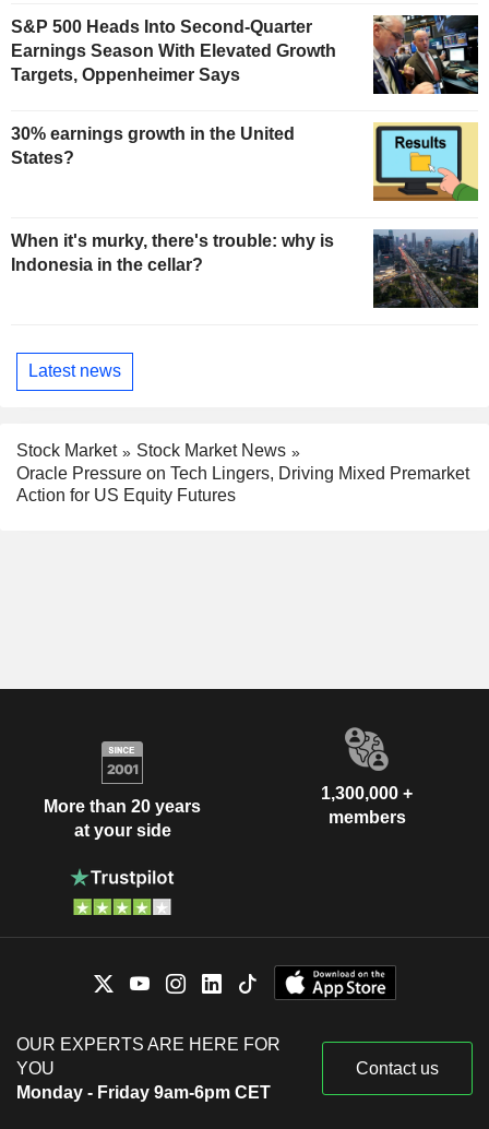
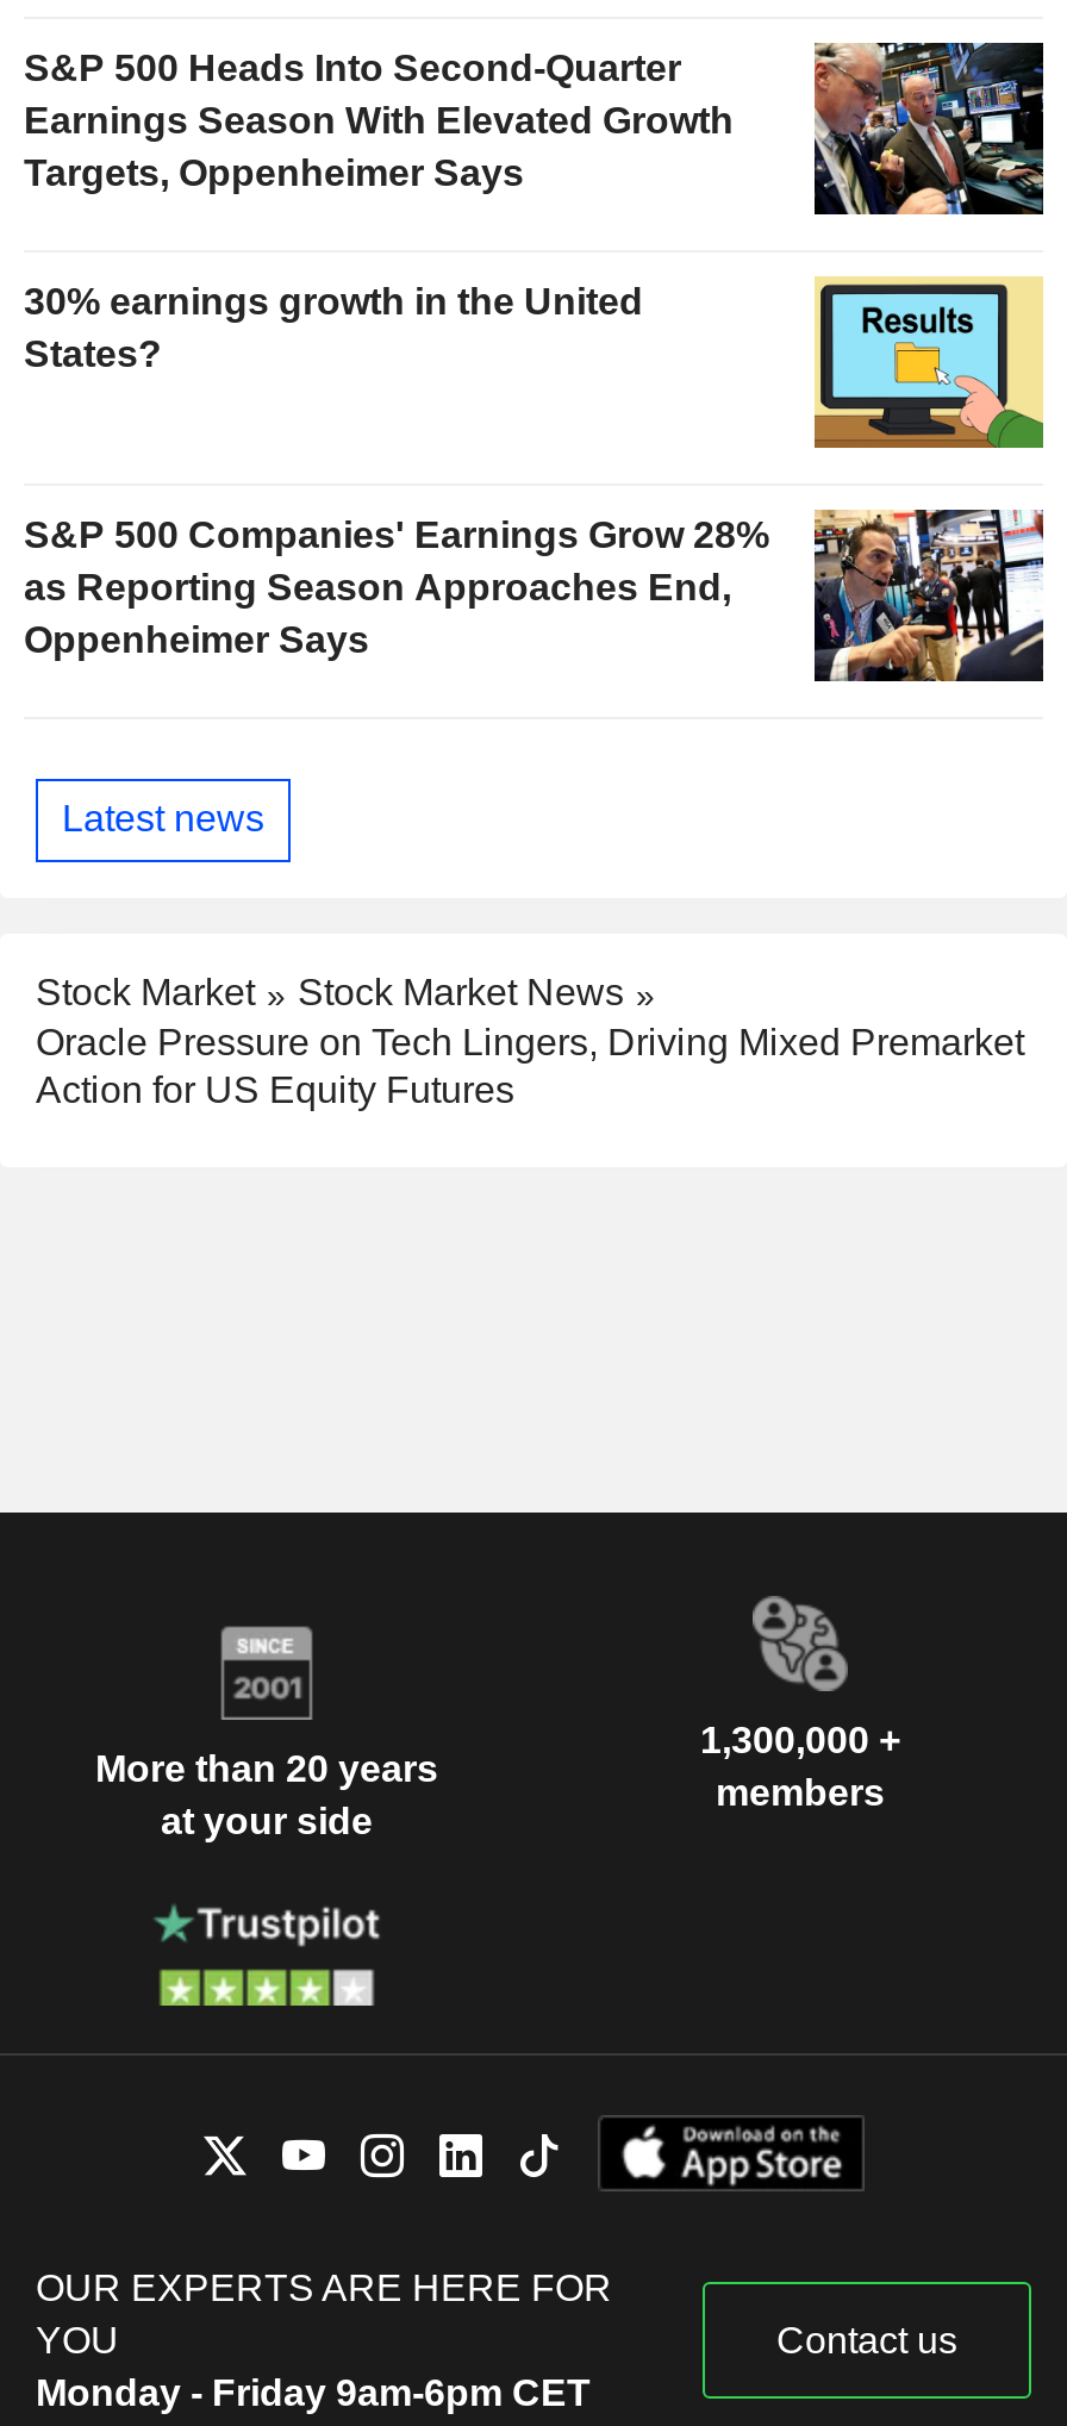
- [image]
- When it's murky, there's trouble: why is
- Indonesia in the cellar?
+ [image]
+ S&P 500 Companies' Earnings Grow 28%
+ as Reporting Season Approaches End,
+ Oppenheimer Says
